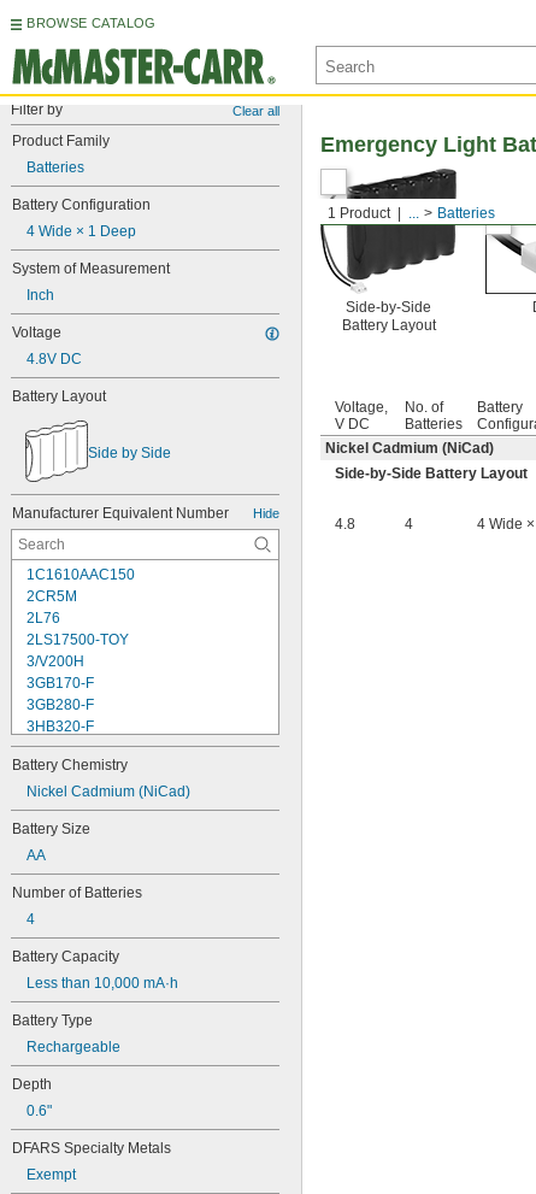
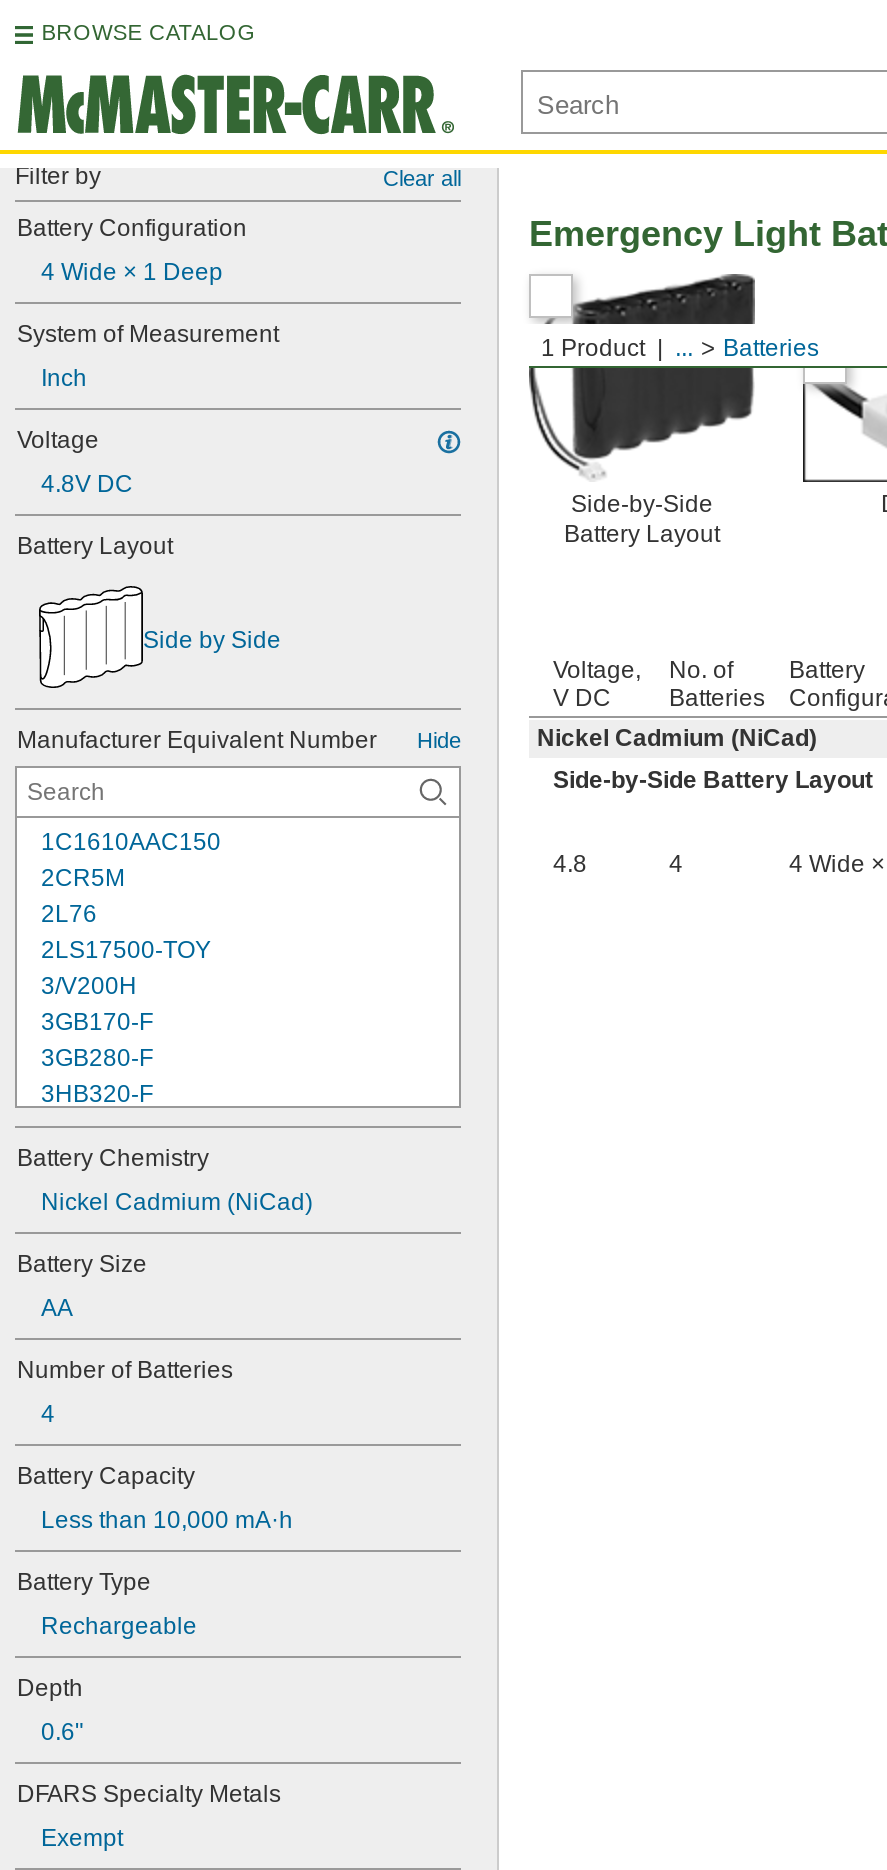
- Product Family
- Batteries
